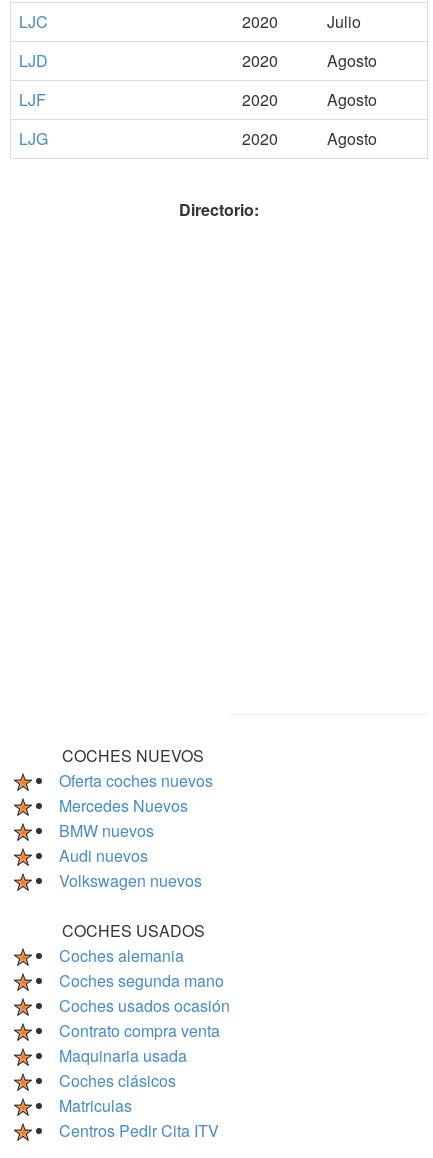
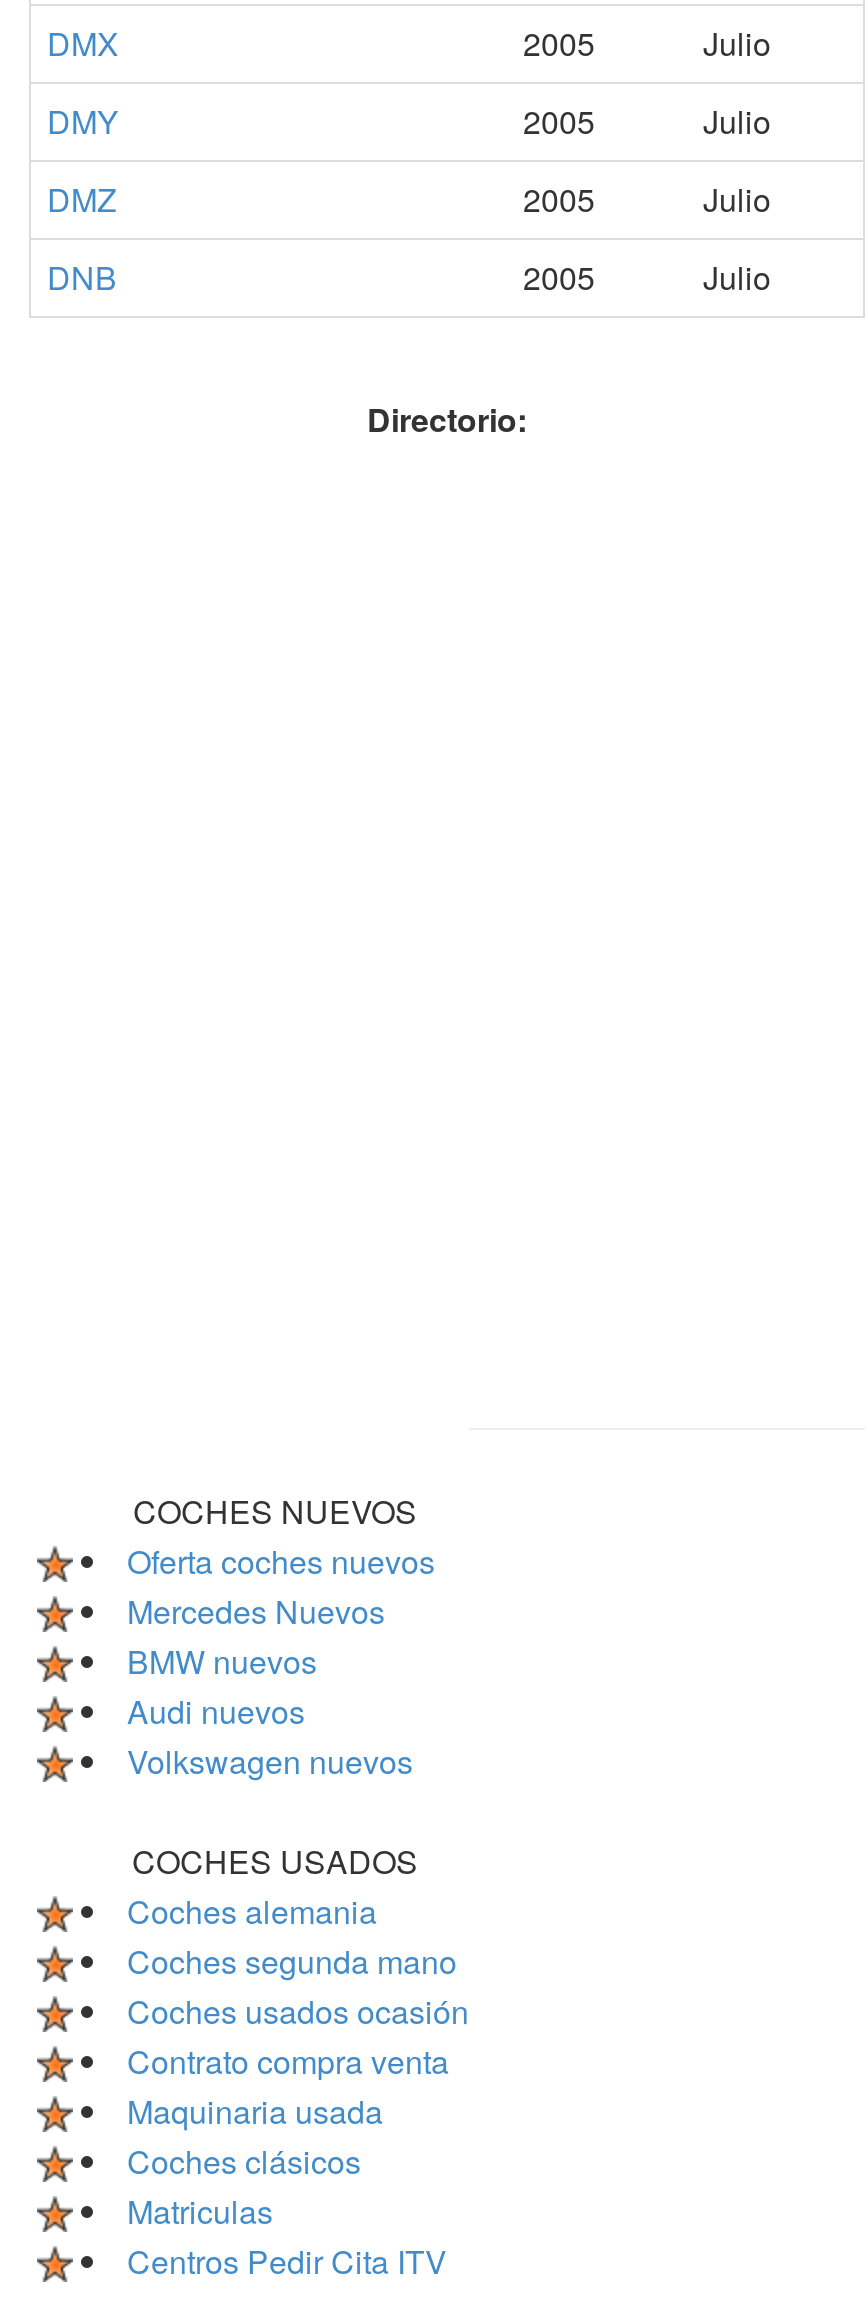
- LJC
- 2020
+ DMX
+ 2005

- LJD
- 2020
- Agosto
+ DMY
+ 2005
+ Julio

- LJF
- 2020
- Agosto
+ DMZ
+ 2005
+ Julio

- LJG
- 2020
- Agosto
+ DNB
+ 2005
+ Julio
